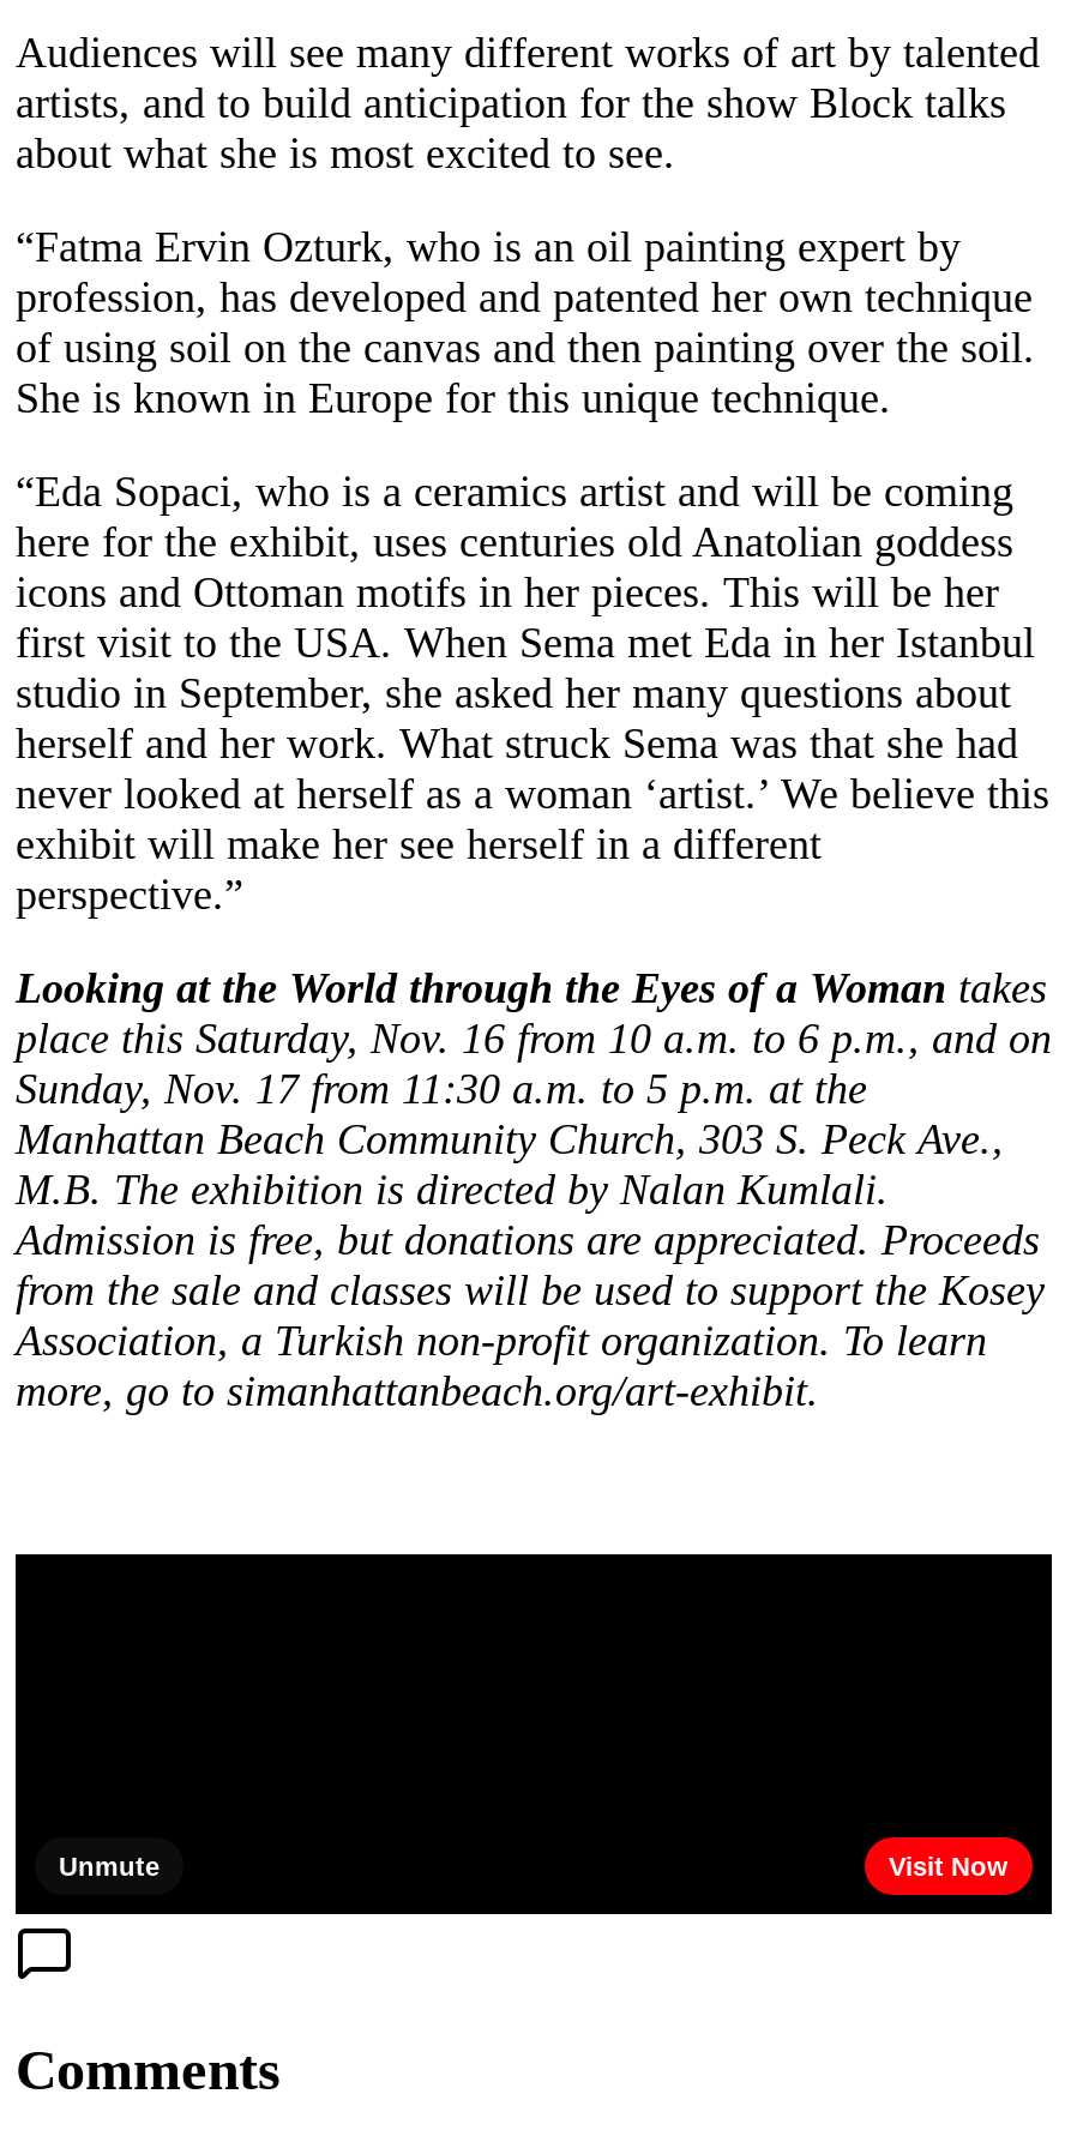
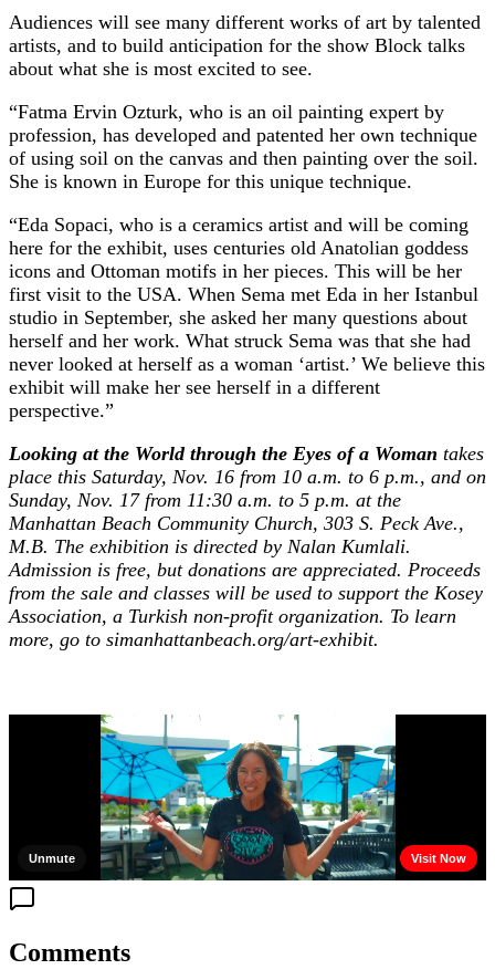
+ [image]
